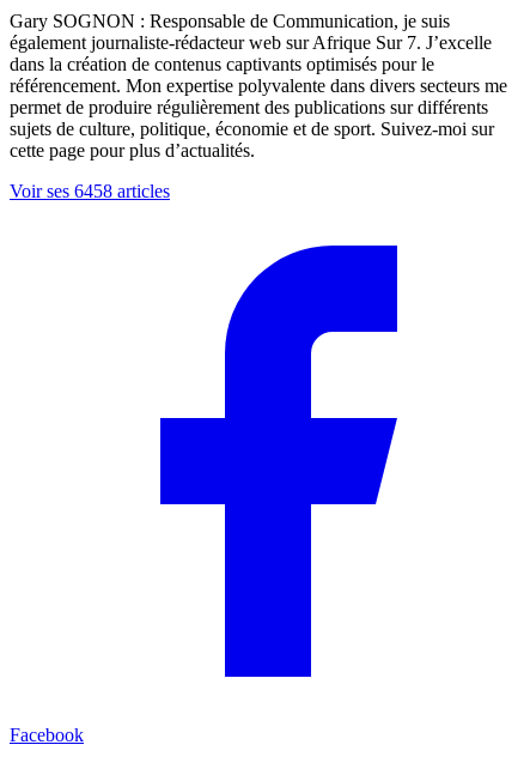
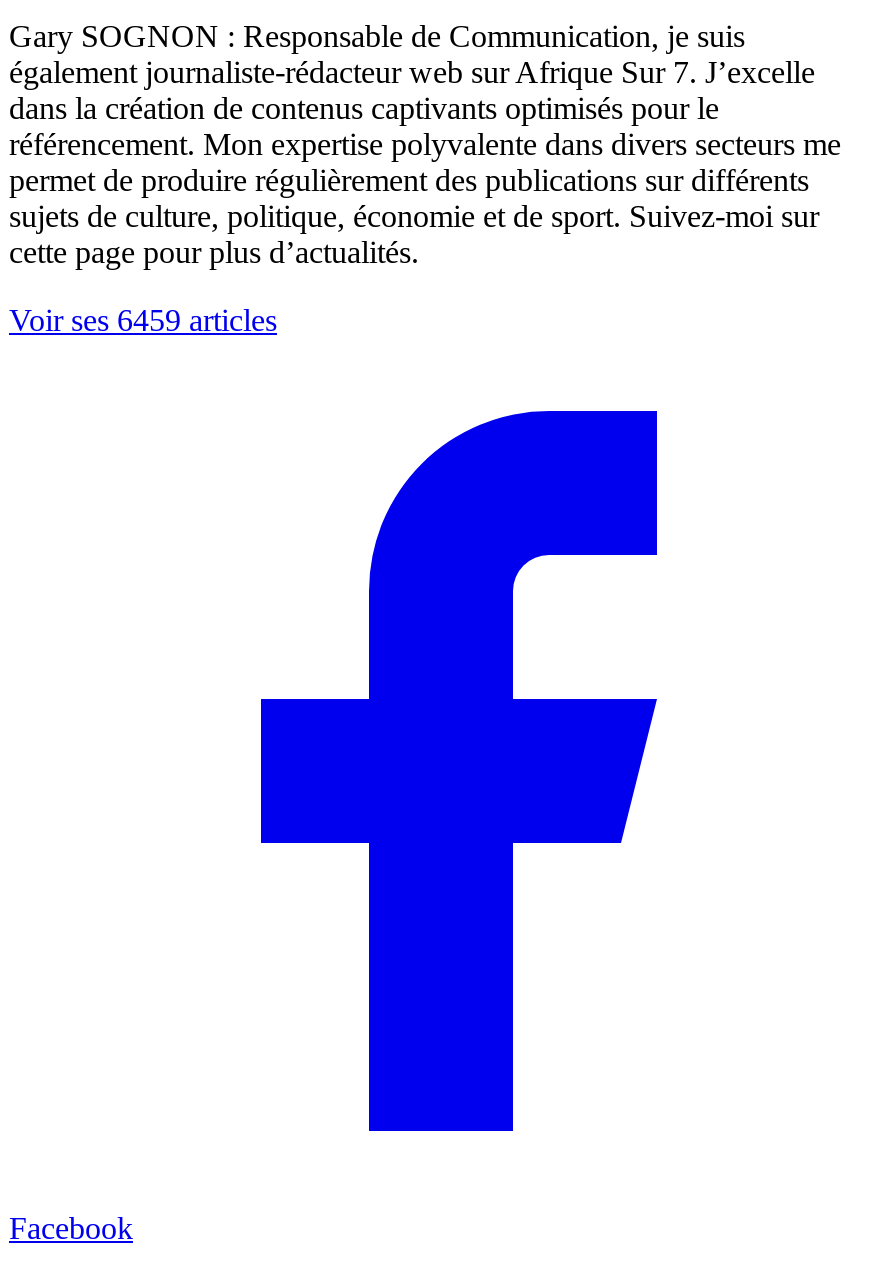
- Voir ses 6458 articles
+ Voir ses 6459 articles
